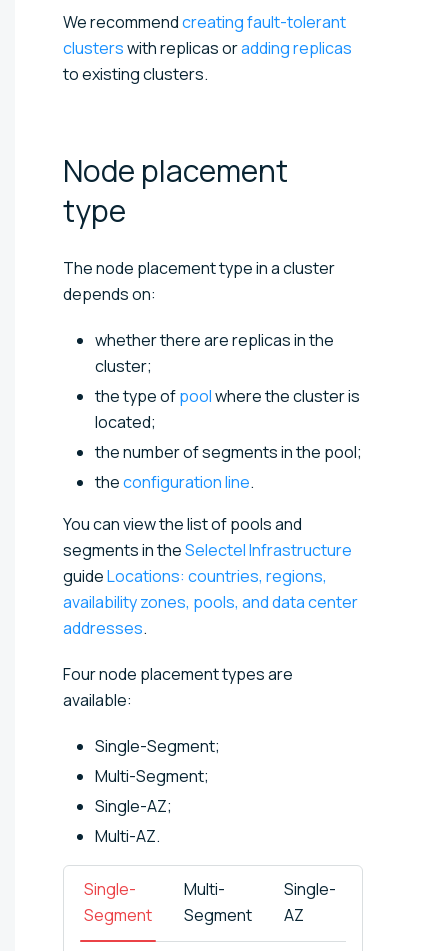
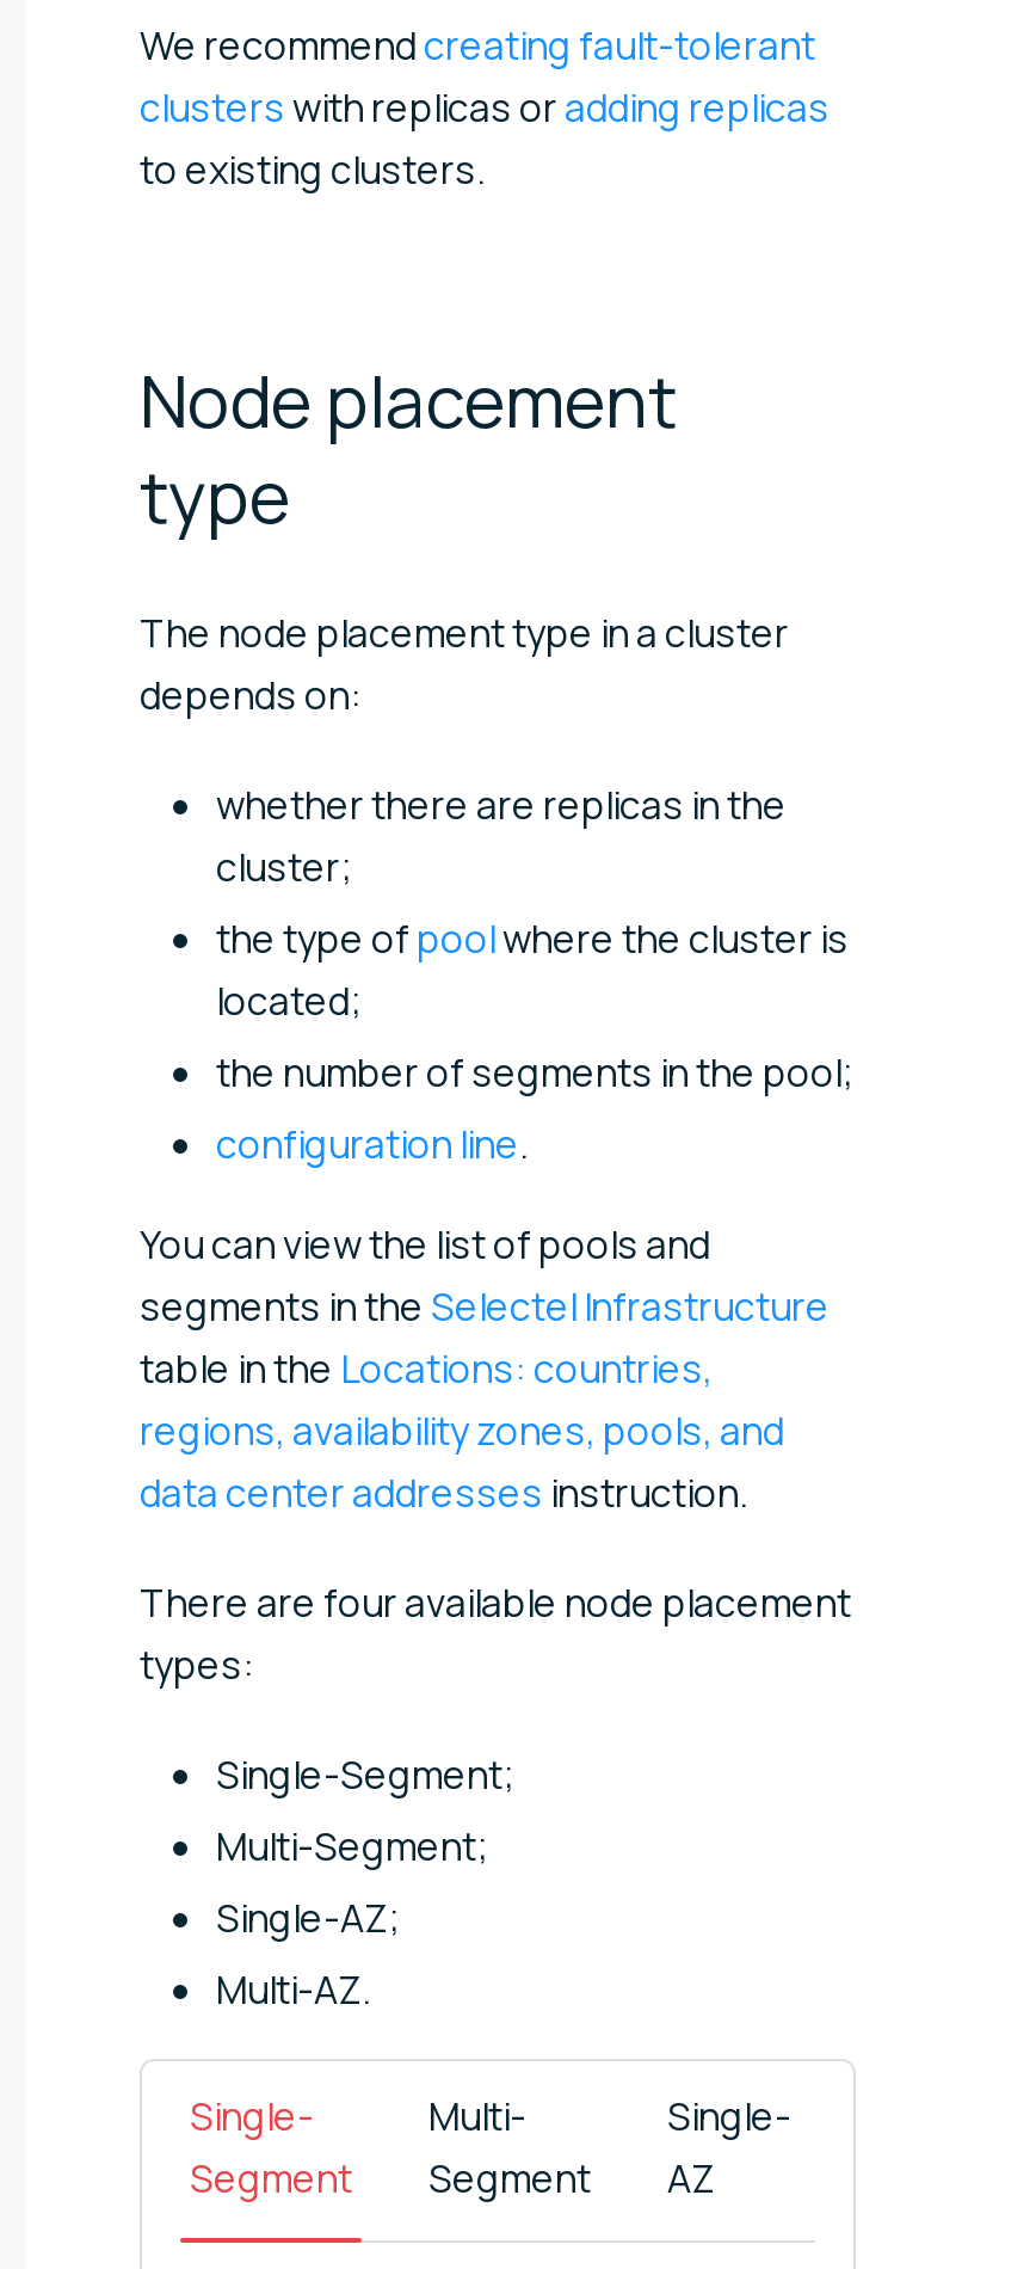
- the configuration line.
+ configuration line.

- guide Locations: countries, regions,
- availability zones, pools, and data center
- addresses.
+ table in the Locations: countries,
+ regions, availability zones, pools, and
+ data center addresses instruction.

- Four node placement types are
- available:
+ There are four available node placement
+ types:
